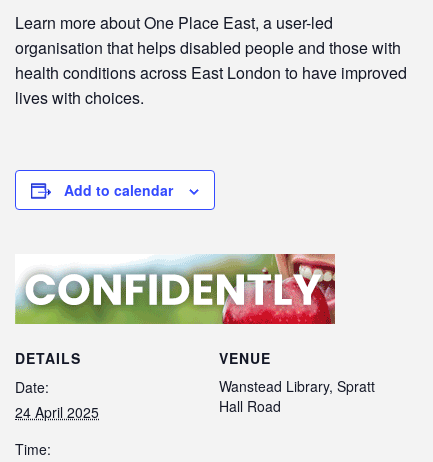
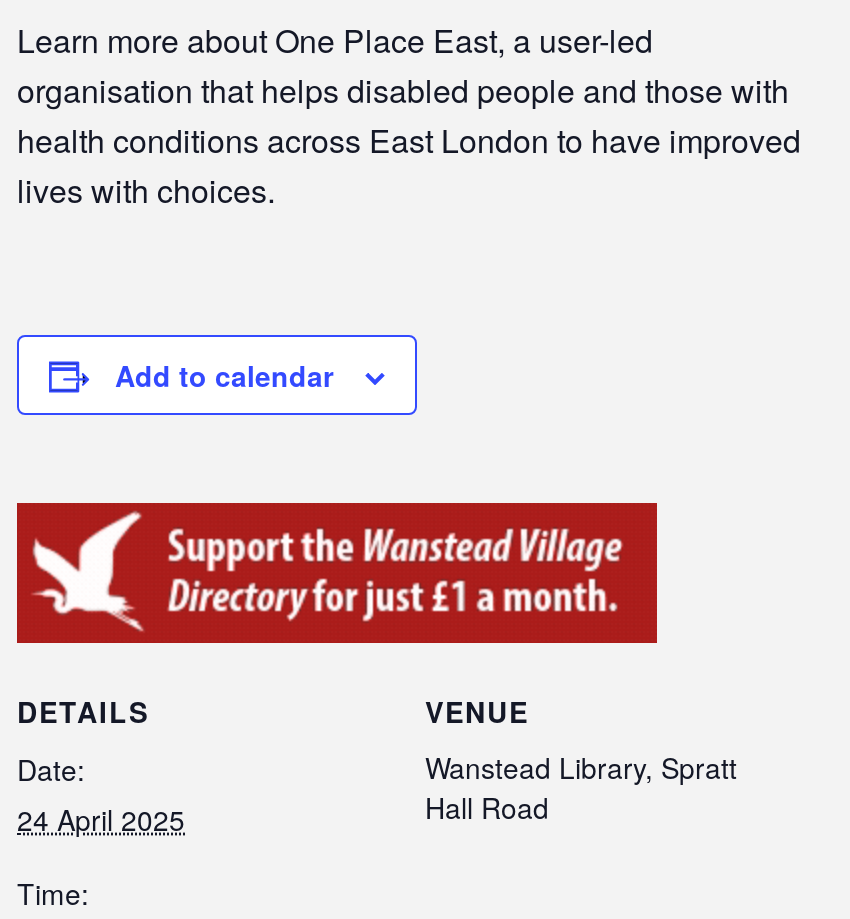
- [image]
+ [image]
